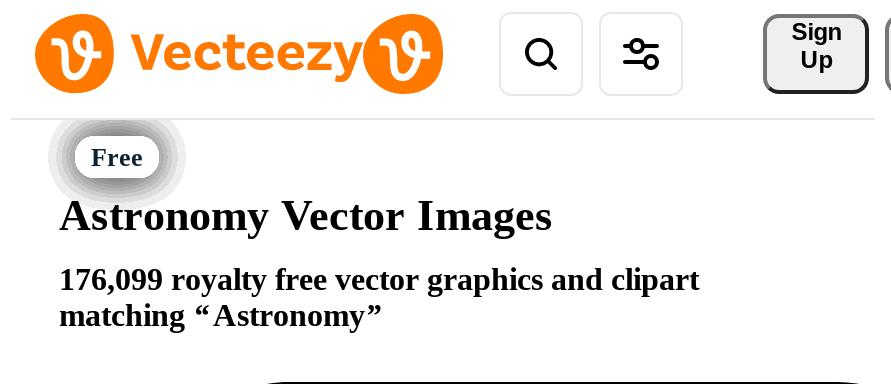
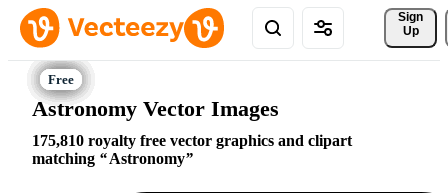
- 176,099 royalty free vector graphics and clipart
+ 175,810 royalty free vector graphics and clipart
